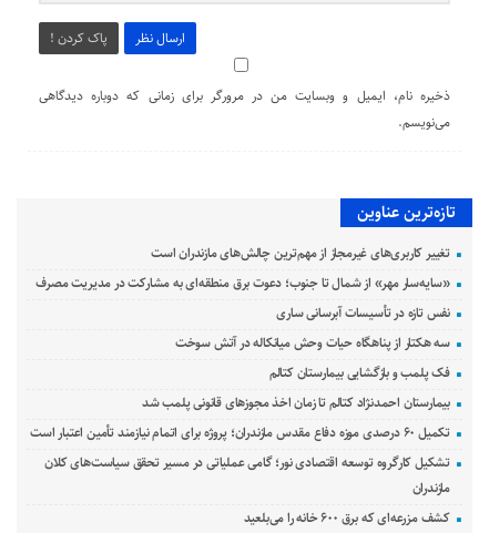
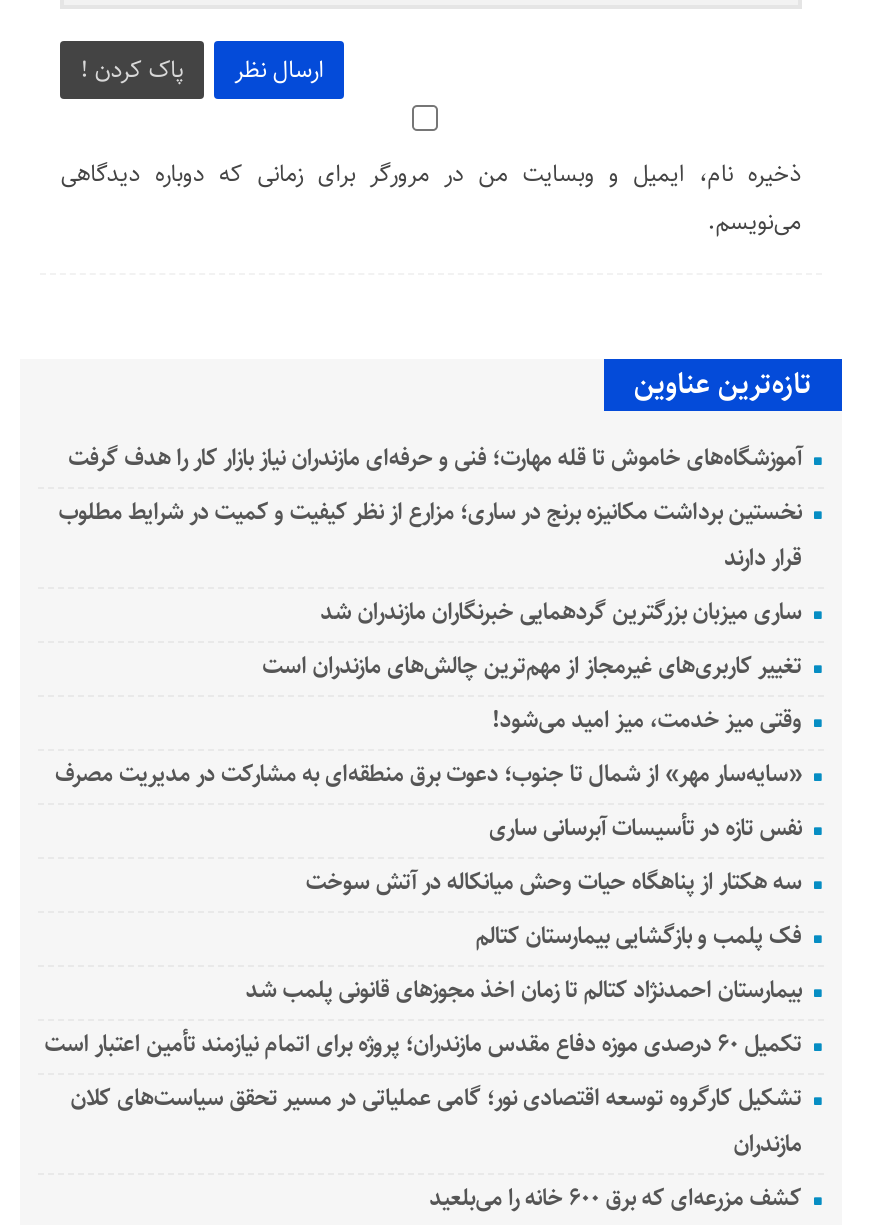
+ آموزشگاه‌های خاموش تا قله مهارت؛ فنی و حرفه‌ای مازندران نیاز بازار کار را هدف گرفت
+ نخستین برداشت مکانیزه برنج در ساری؛ مزارع از نظر کیفیت و کمیت در شرایط مطلوب
+ قرار دارند
+ ساری میزبان بزرگترین گردهمایی خبرنگاران مازندران شد

+ وقتی میز خدمت، میز امید می‌شود!
